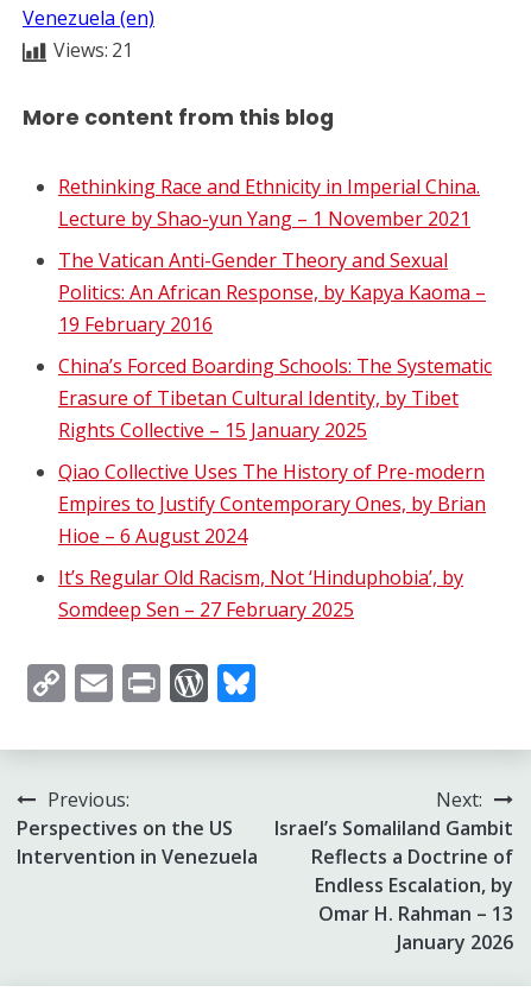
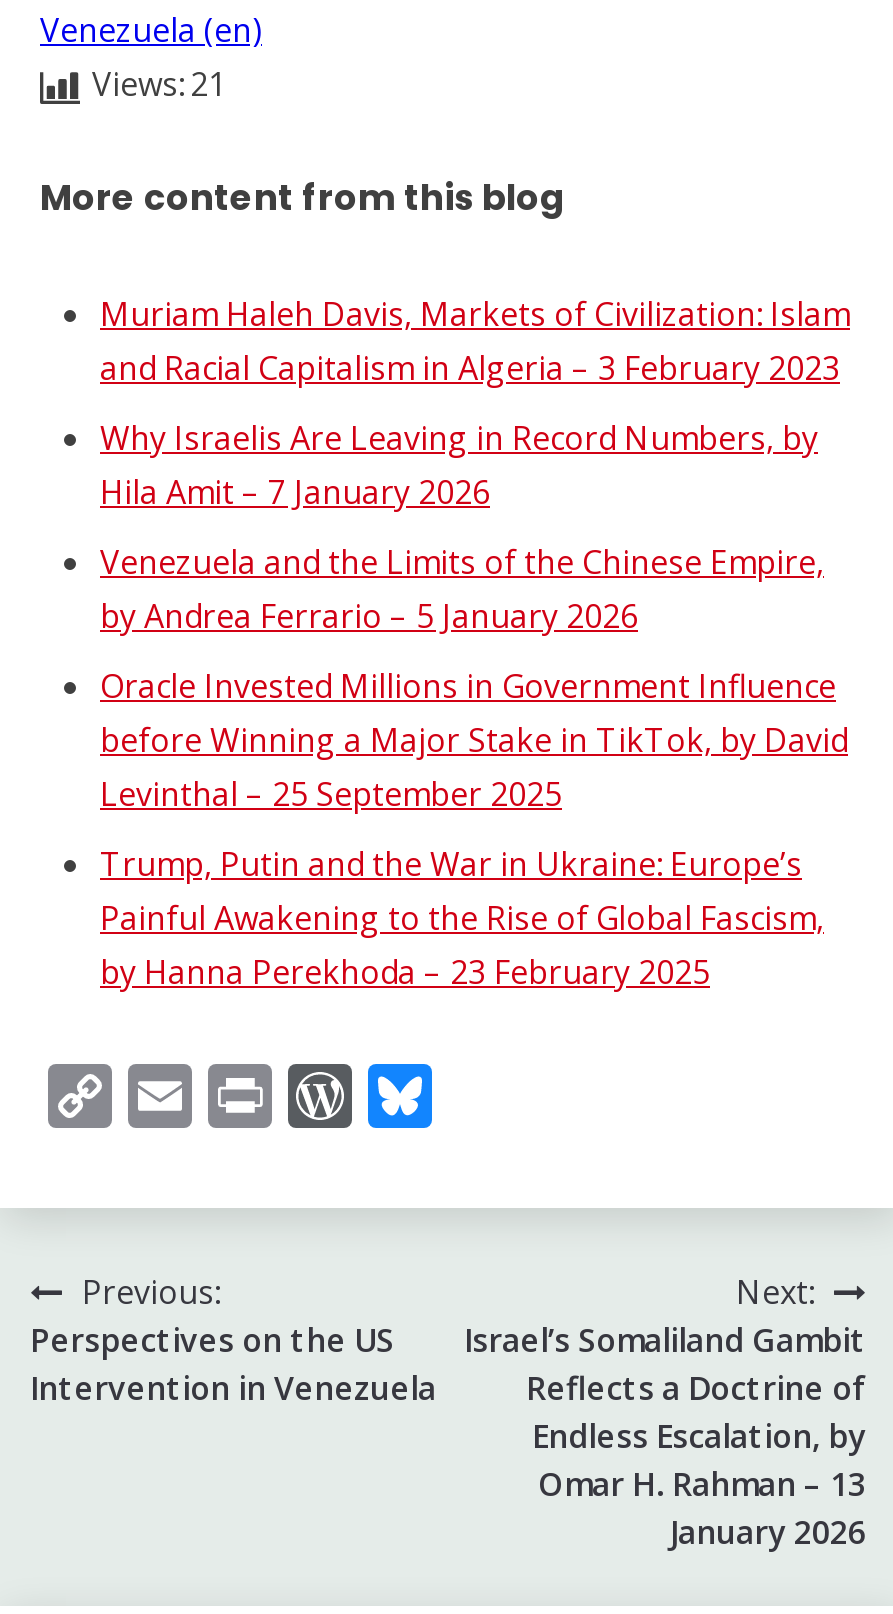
- Rethinking Race and Ethnicity in Imperial China.
- Lecture by Shao-yun Yang – 1 November 2021
+ Muriam Haleh Davis, Markets of Civilization: Islam
+ and Racial Capitalism in Algeria – 3 February 2023

- The Vatican Anti-Gender Theory and Sexual
- Politics: An African Response, by Kapya Kaoma –
- 19 February 2016
+ Why Israelis Are Leaving in Record Numbers, by
+ Hila Amit – 7 January 2026

- China’s Forced Boarding Schools: The Systematic
- Erasure of Tibetan Cultural Identity, by Tibet
- Rights Collective – 15 January 2025
+ Venezuela and the Limits of the Chinese Empire,
+ by Andrea Ferrario – 5 January 2026

- Qiao Collective Uses The History of Pre-modern
- Empires to Justify Contemporary Ones, by Brian
- Hioe – 6 August 2024
+ Oracle Invested Millions in Government Influence
+ before Winning a Major Stake in TikTok, by David
+ Levinthal – 25 September 2025

- It’s Regular Old Racism, Not ‘Hinduphobia’, by
- Somdeep Sen – 27 February 2025
+ Trump, Putin and the War in Ukraine: Europe’s
+ Painful Awakening to the Rise of Global Fascism,
+ by Hanna Perekhoda – 23 February 2025
